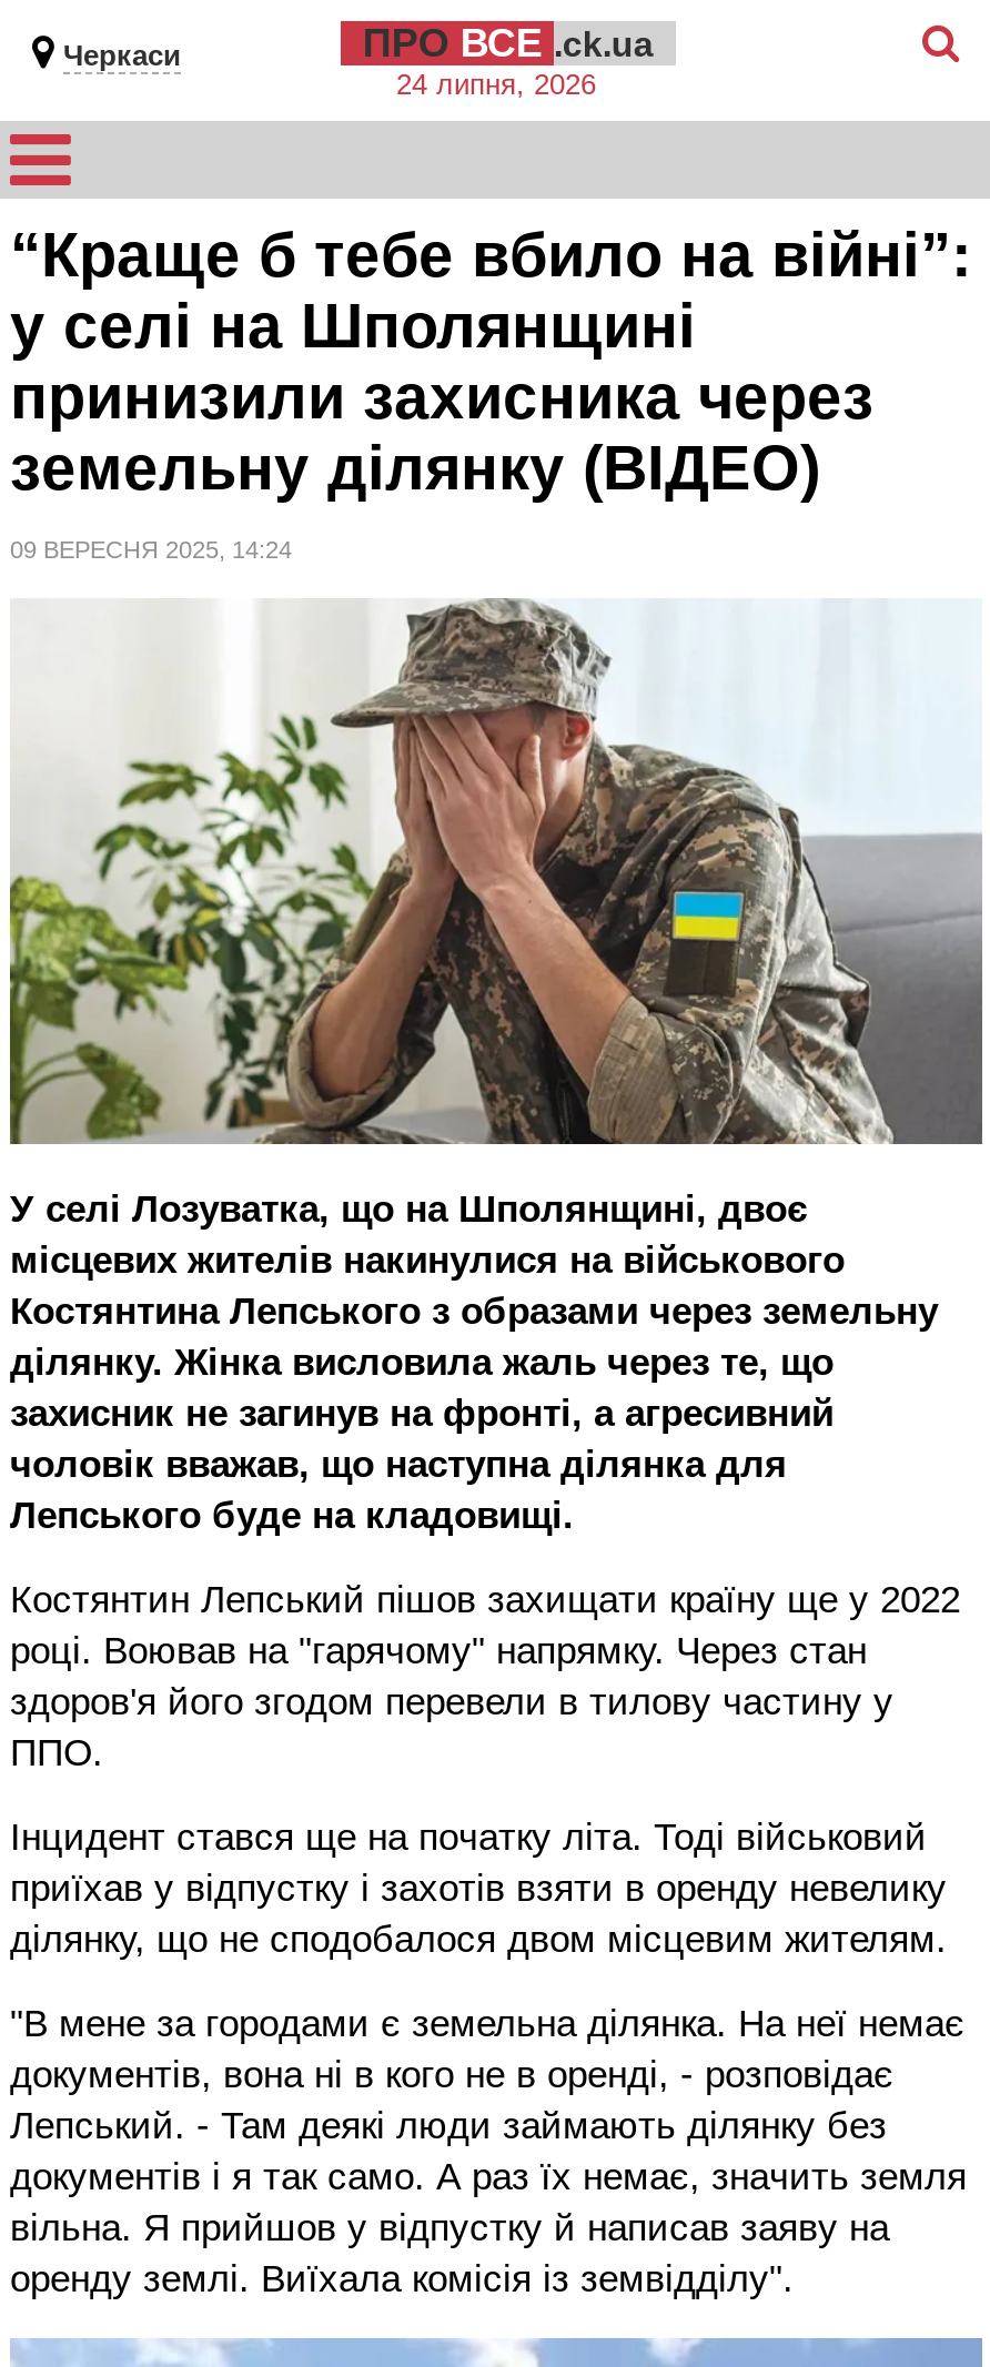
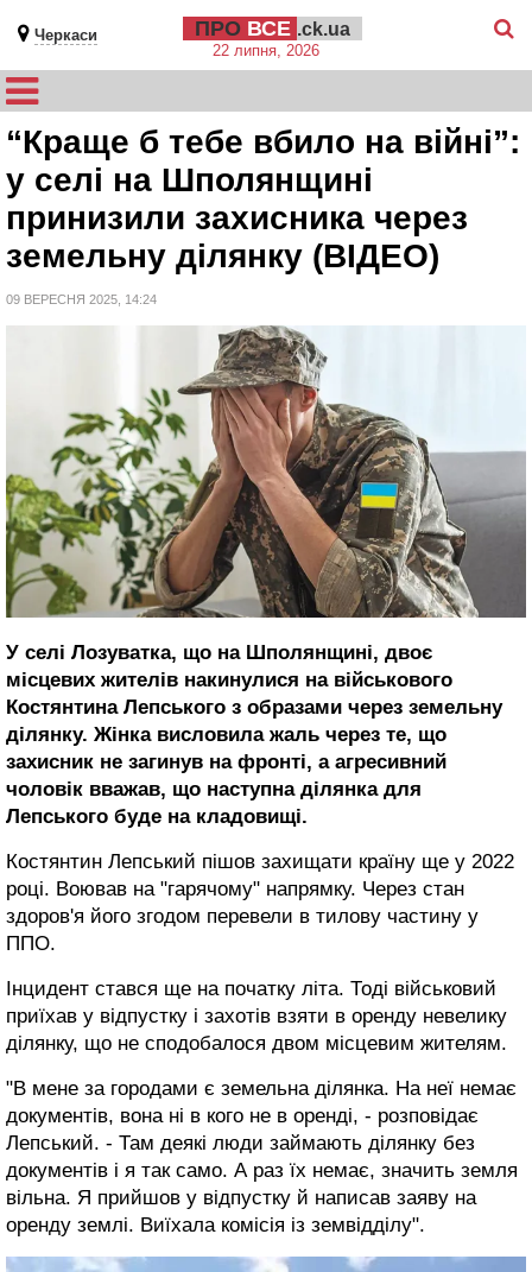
- 24 липня, 2026
+ 22 липня, 2026
